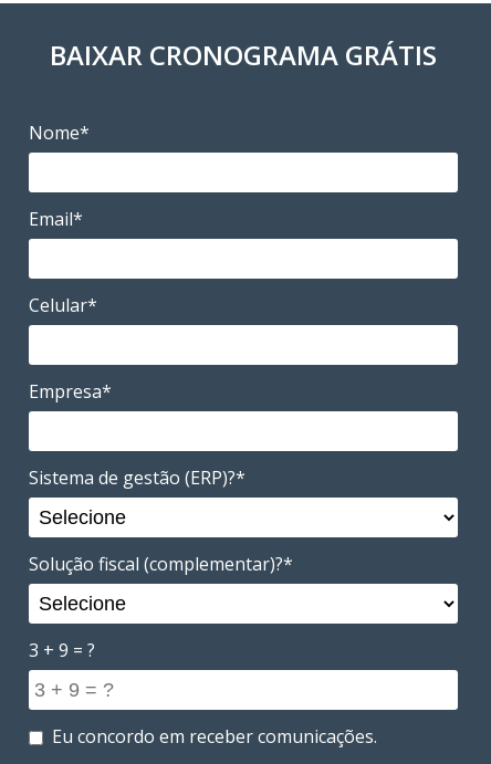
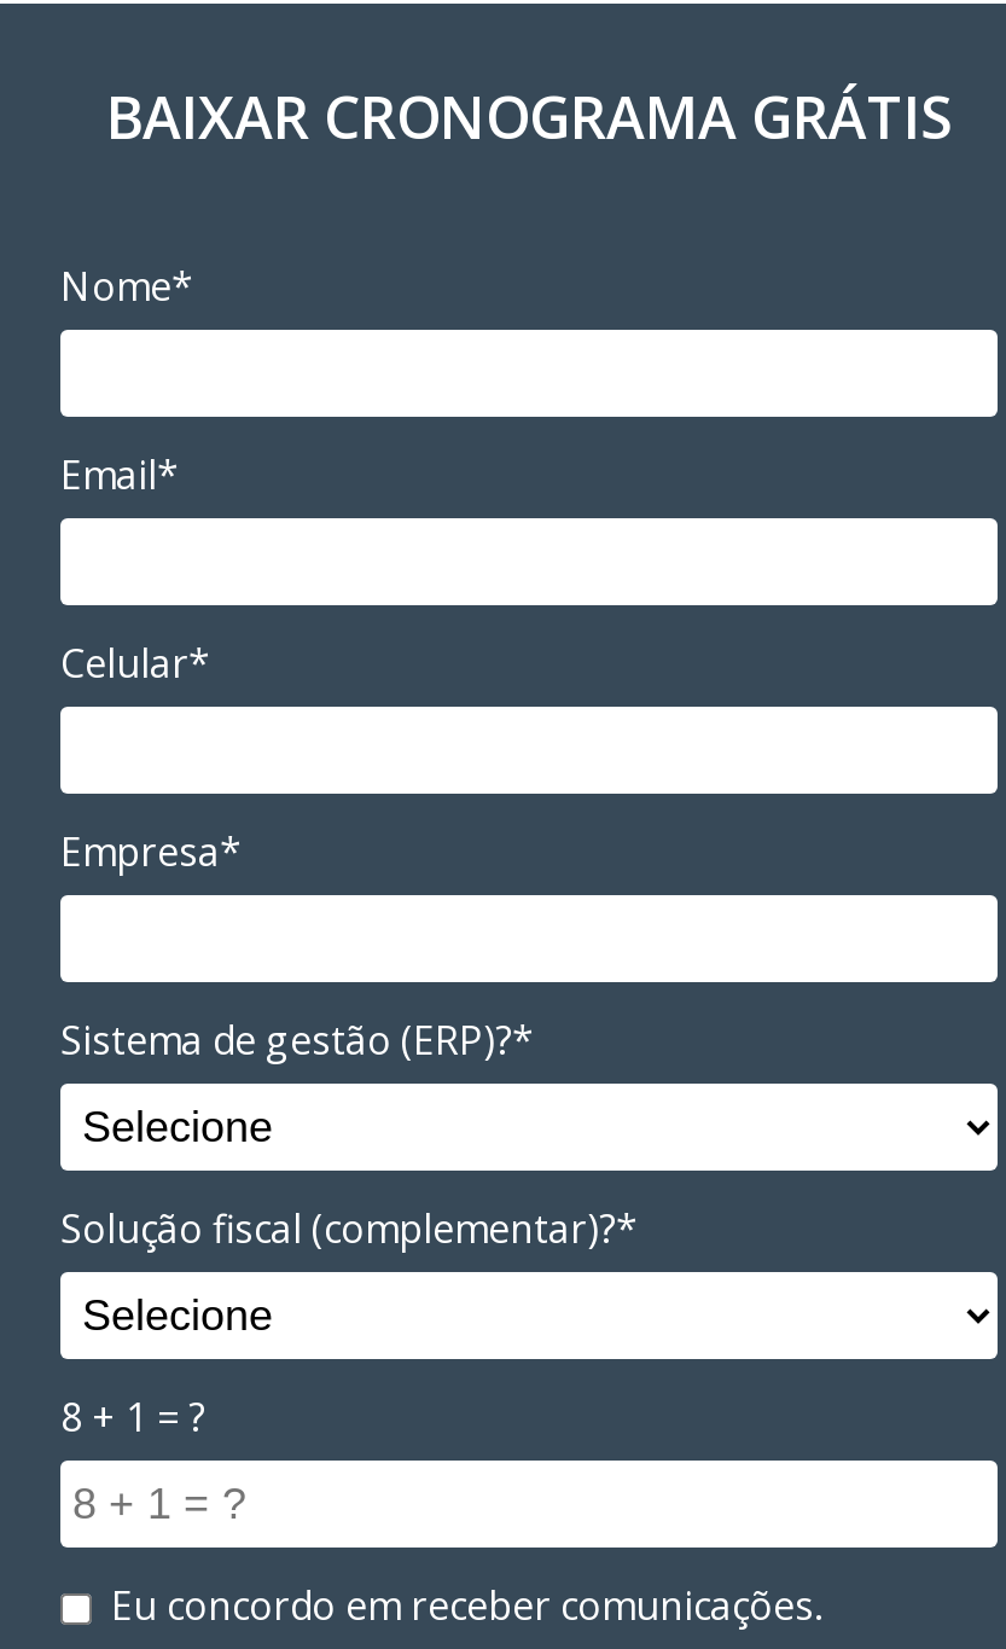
- 3 + 9 = ?
+ 8 + 1 = ?
